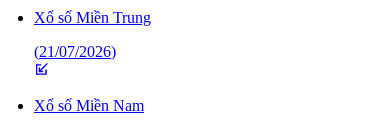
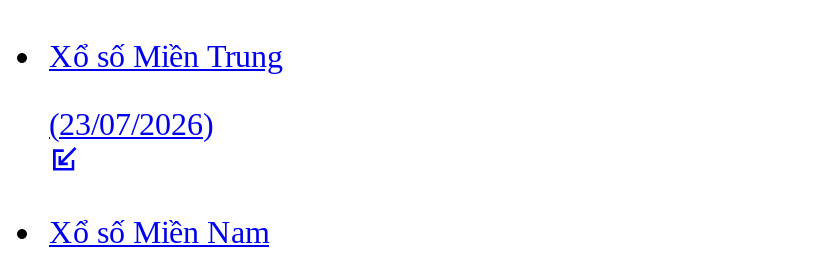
- (21/07/2026)
+ (23/07/2026)
